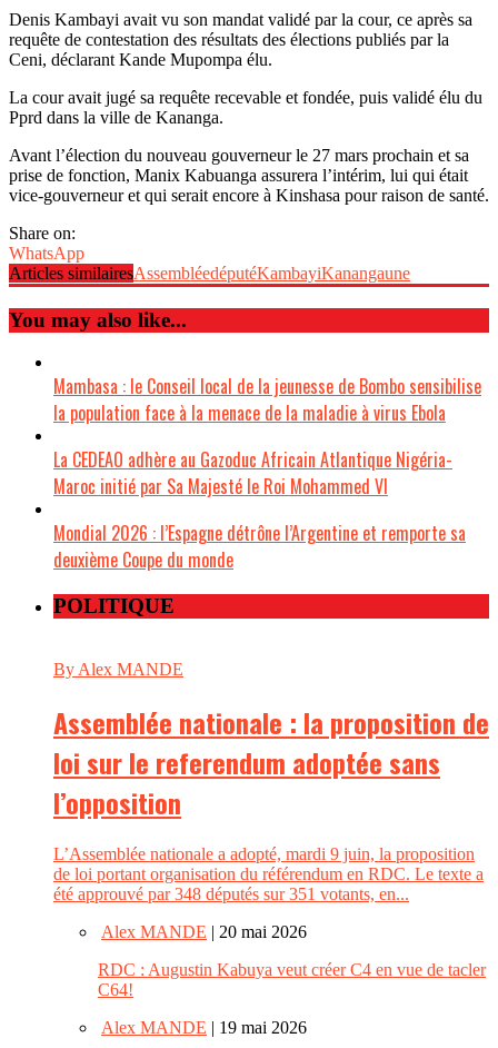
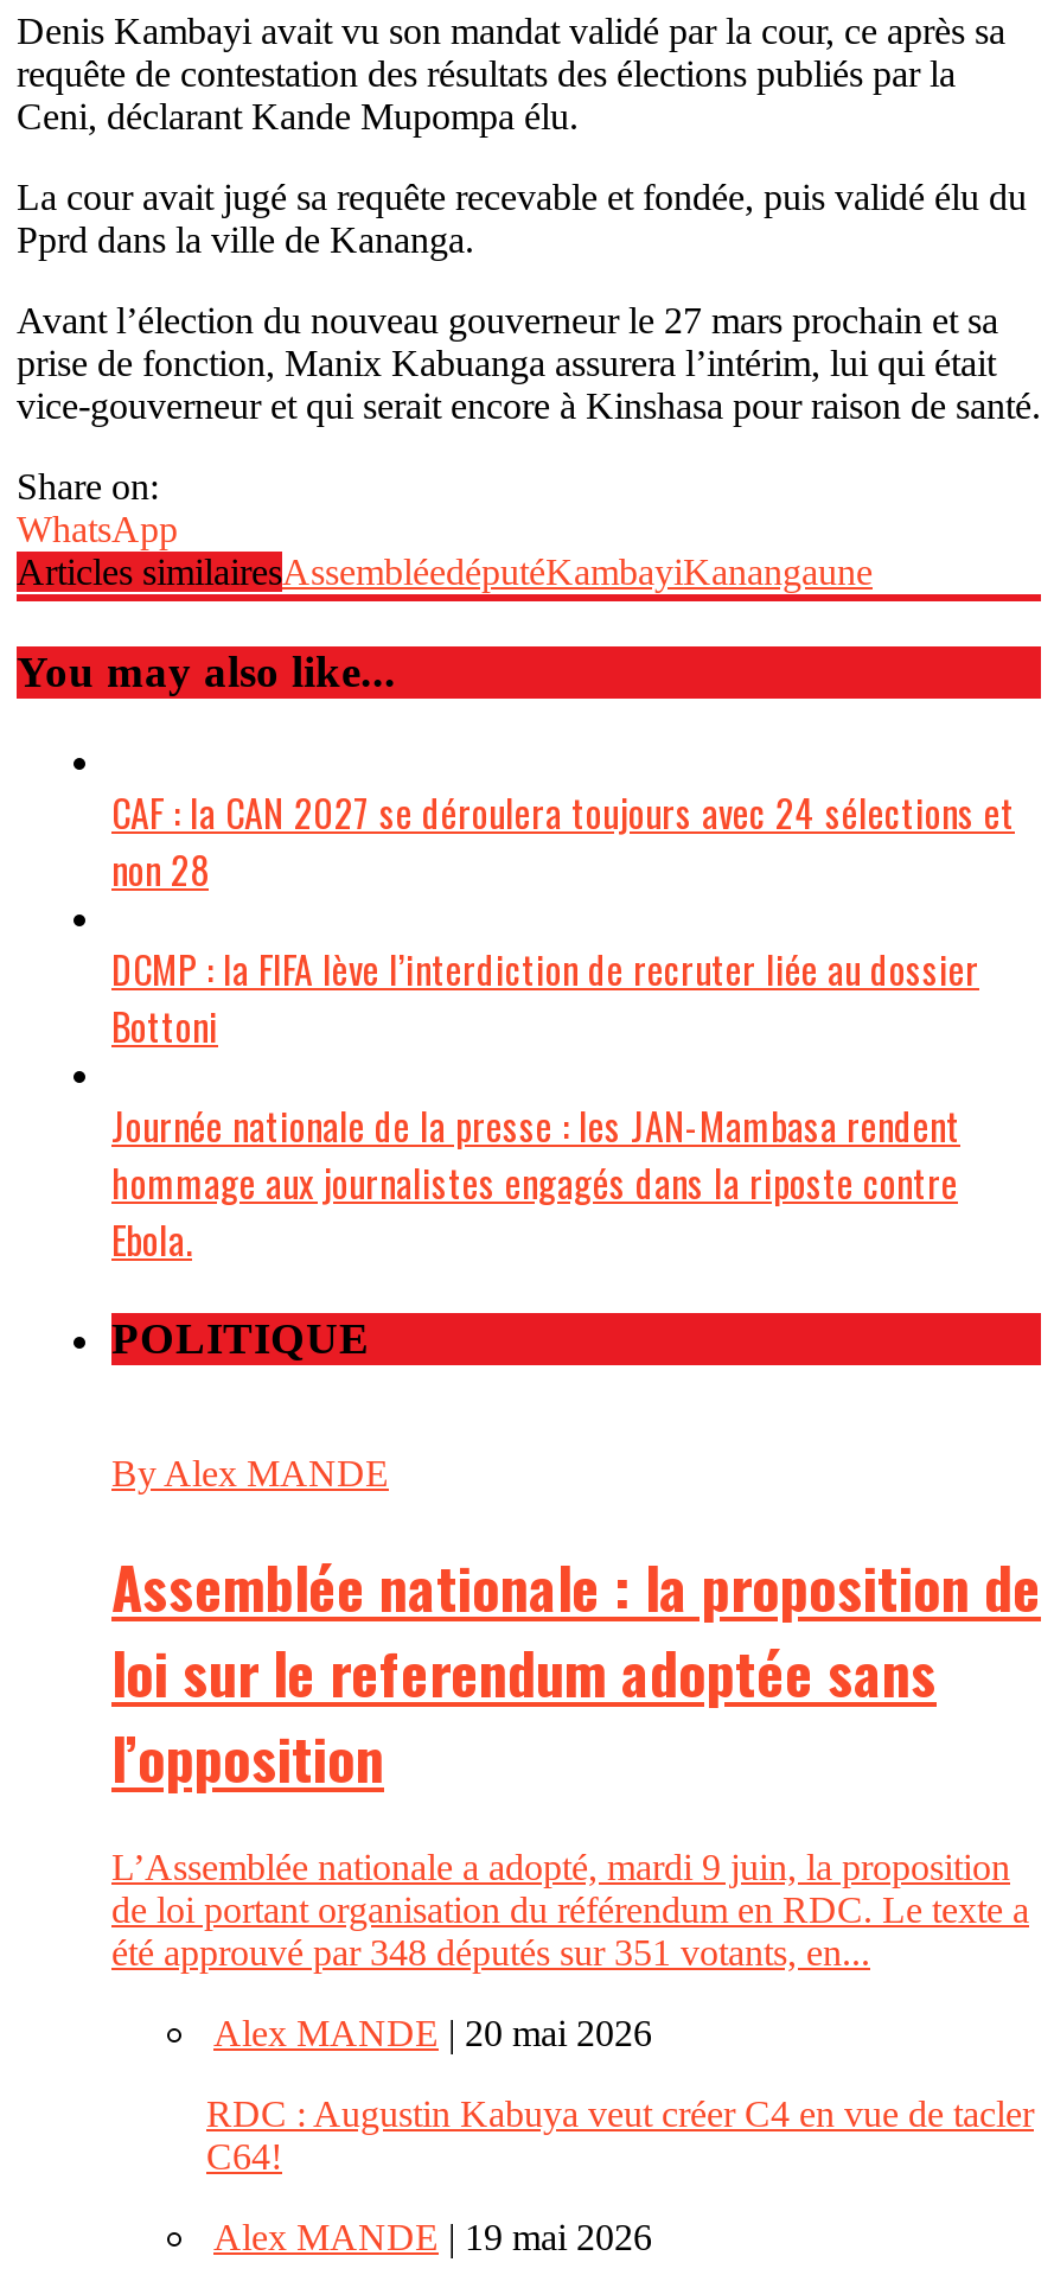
- Mambasa : le Conseil local de la jeunesse de Bombo sensibilise
- la population face à la menace de la maladie à virus Ebola
+ CAF : la CAN 2027 se déroulera toujours avec 24 sélections et
+ non 28

- La CEDEAO adhère au Gazoduc Africain Atlantique Nigéria-
- Maroc initié par Sa Majesté le Roi Mohammed VI
+ DCMP : la FIFA lève l’interdiction de recruter liée au dossier
+ Bottoni

- Mondial 2026 : l’Espagne détrône l’Argentine et remporte sa
- deuxième Coupe du monde
+ Journée nationale de la presse : les JAN-Mambasa rendent
+ hommage aux journalistes engagés dans la riposte contre
+ Ebola.
